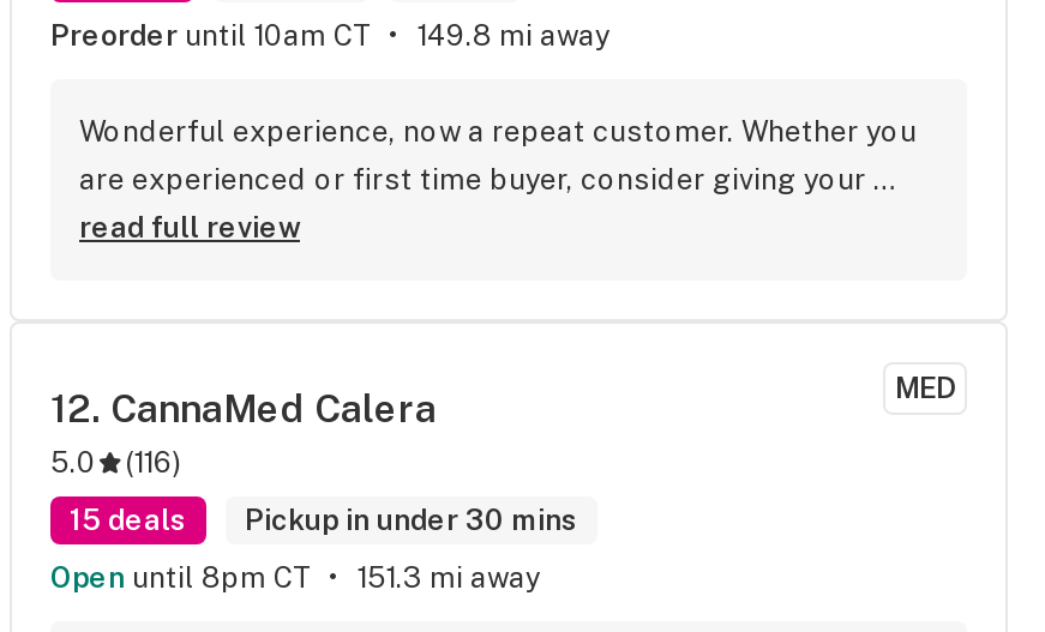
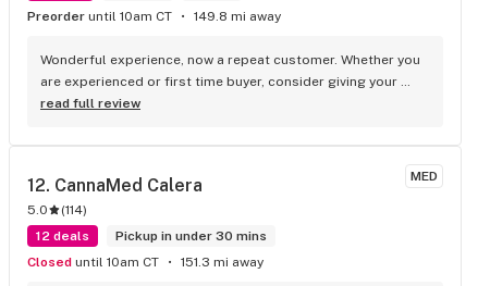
- 5.0 (116)
+ 5.0 (114)

- 15 deals Pickup in under 30 mins
+ 12 deals Pickup in under 30 mins

- Open until 8pm CT
+ Closed until 10am CT
